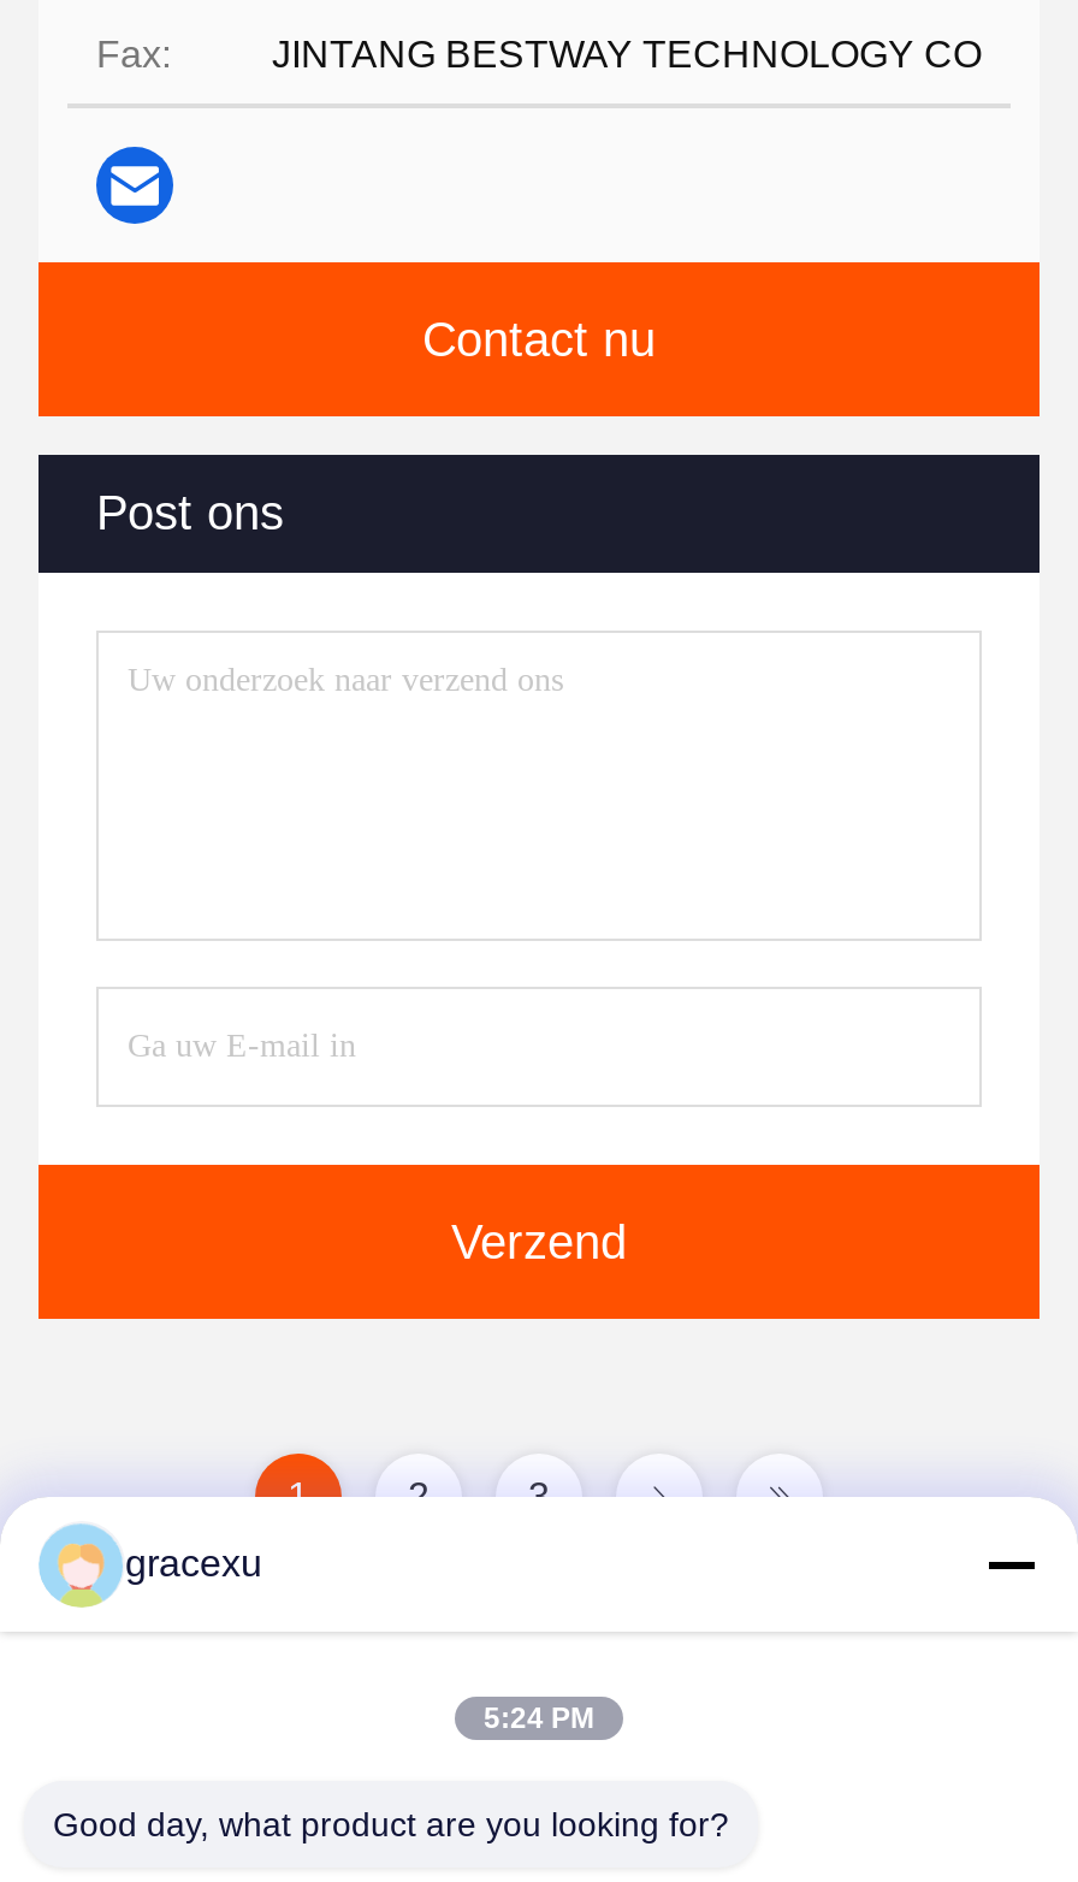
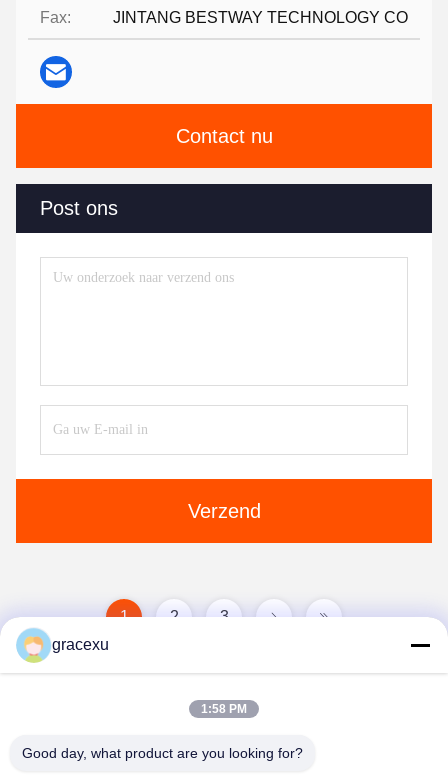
- 5:24 PM
+ 1:58 PM
